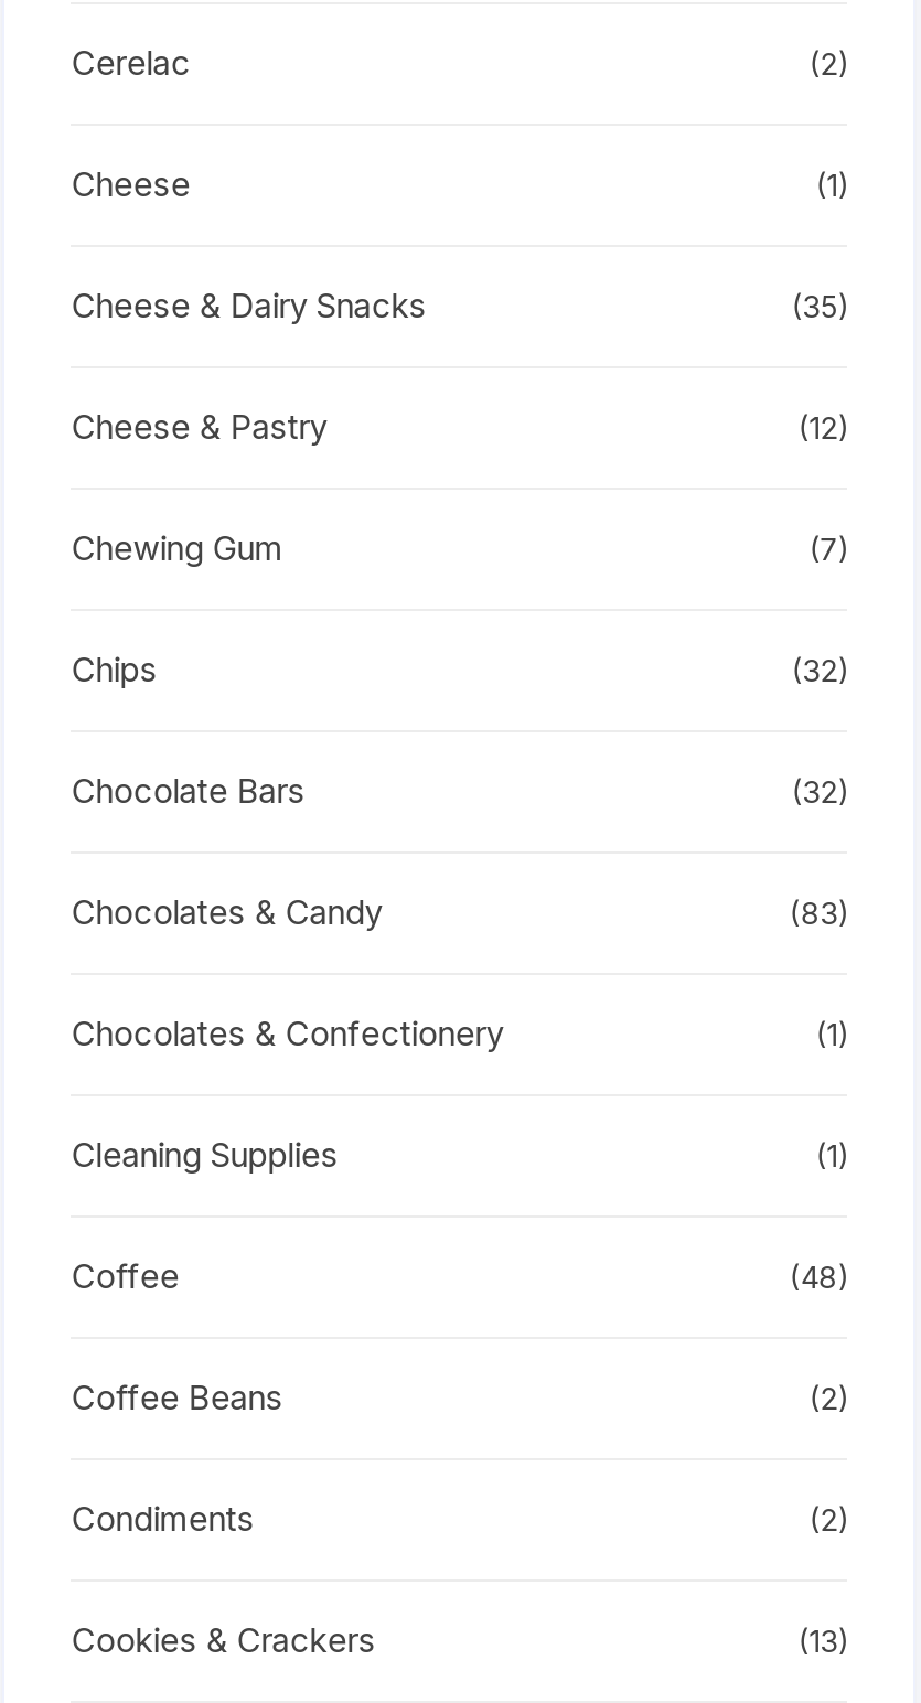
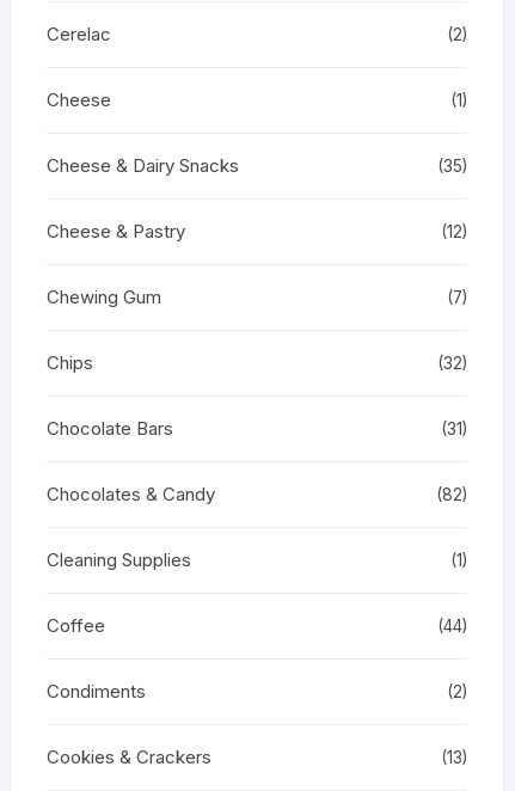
- (32)
+ (31)

- (83)
- Chocolates & Confectionery
- (1)
+ (82)

- (48)
- Coffee Beans
- (2)
+ (44)
